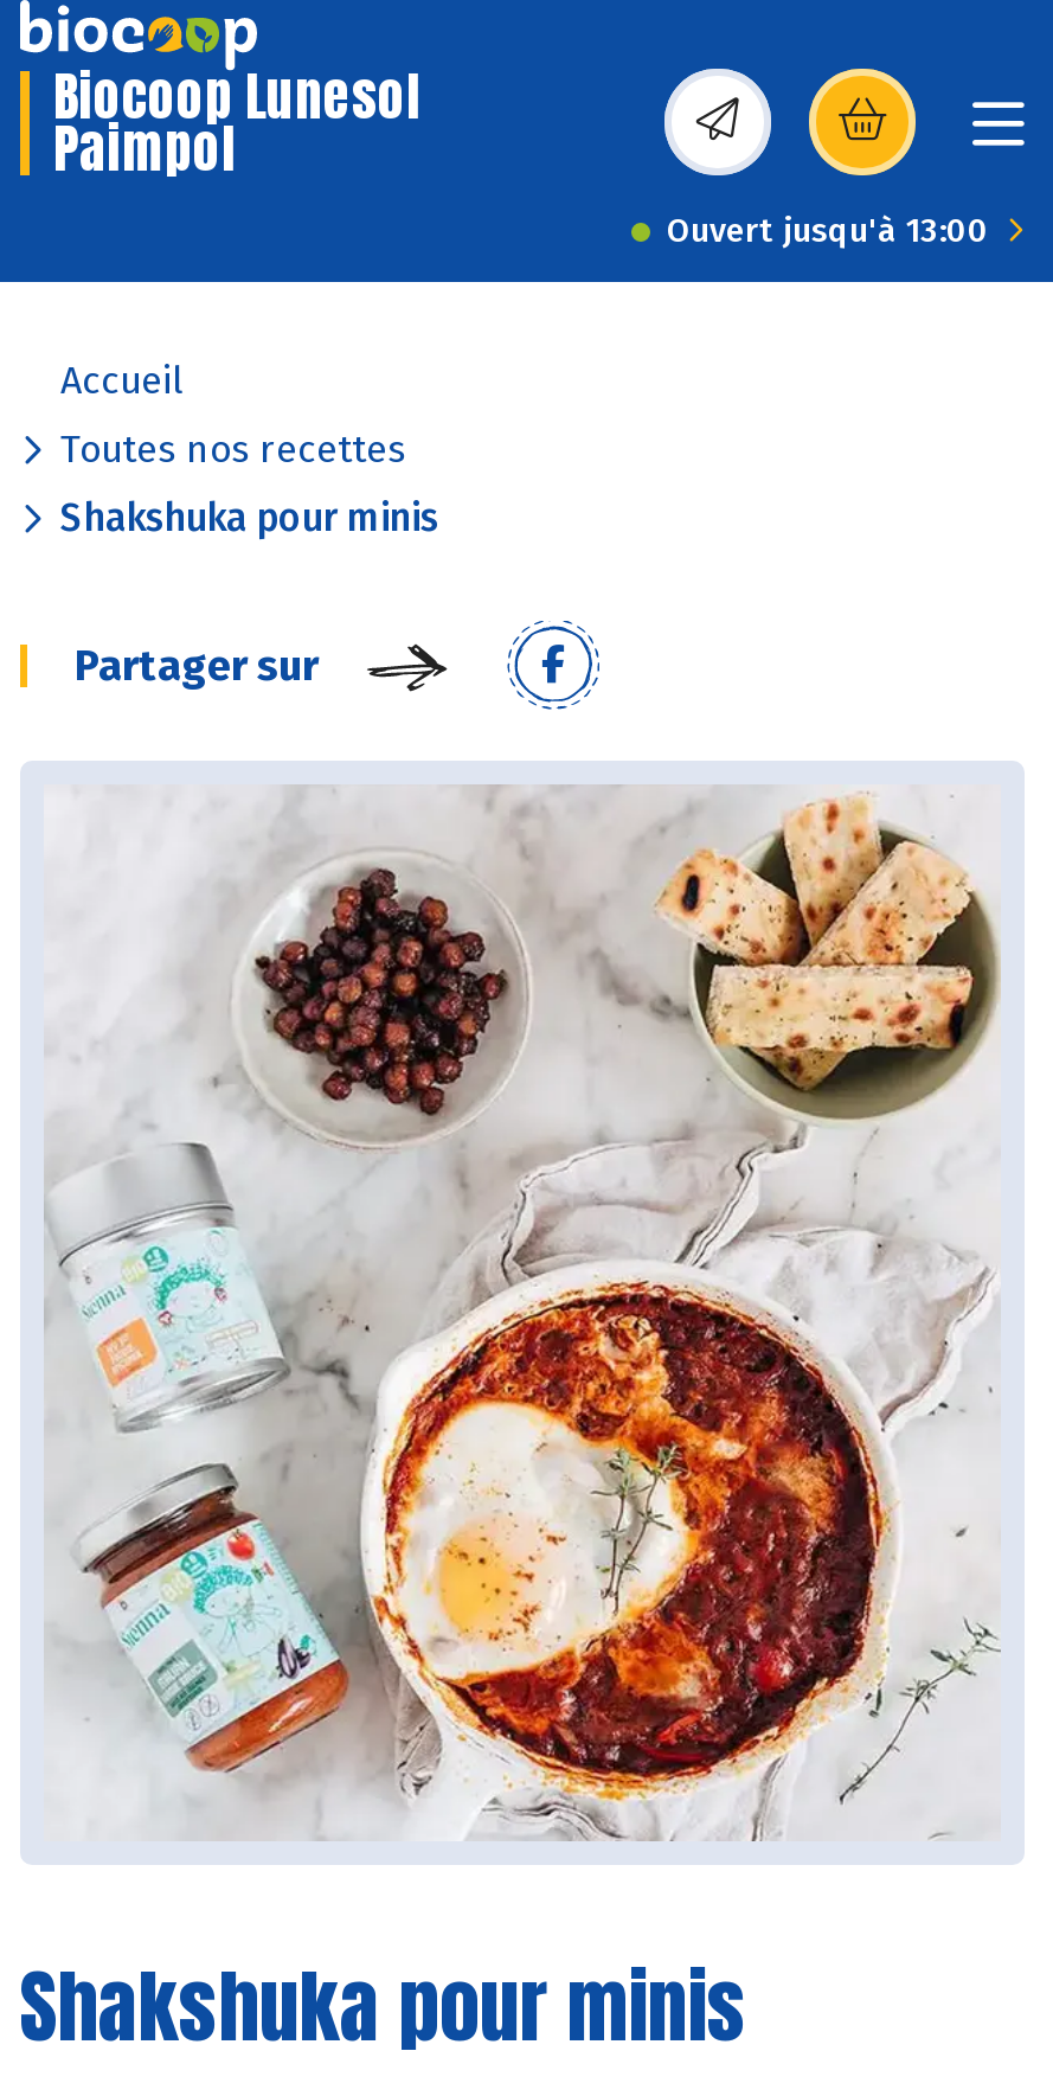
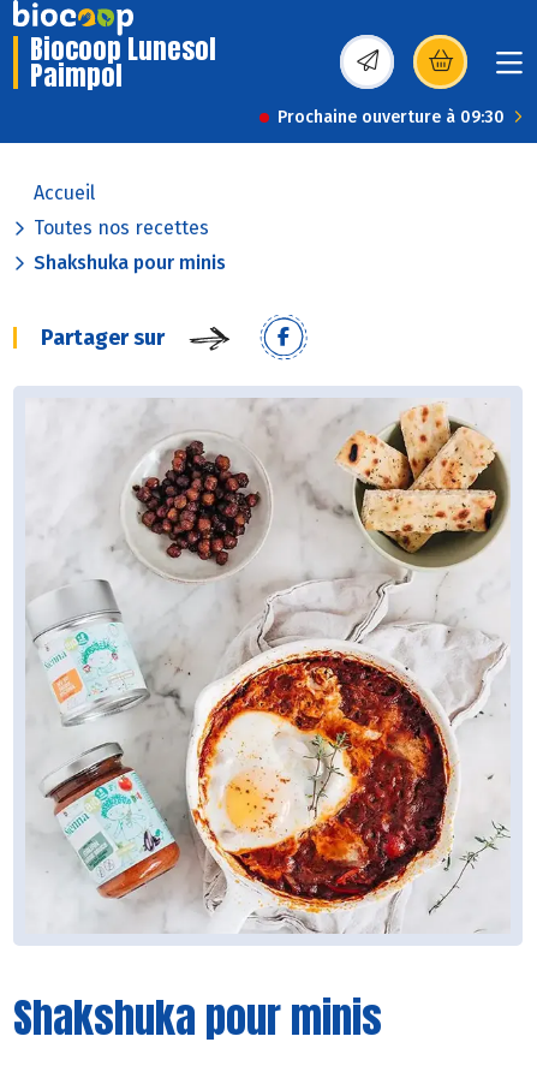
- Ouvert jusqu'à 13:00
+ Prochaine ouverture à 09:30
